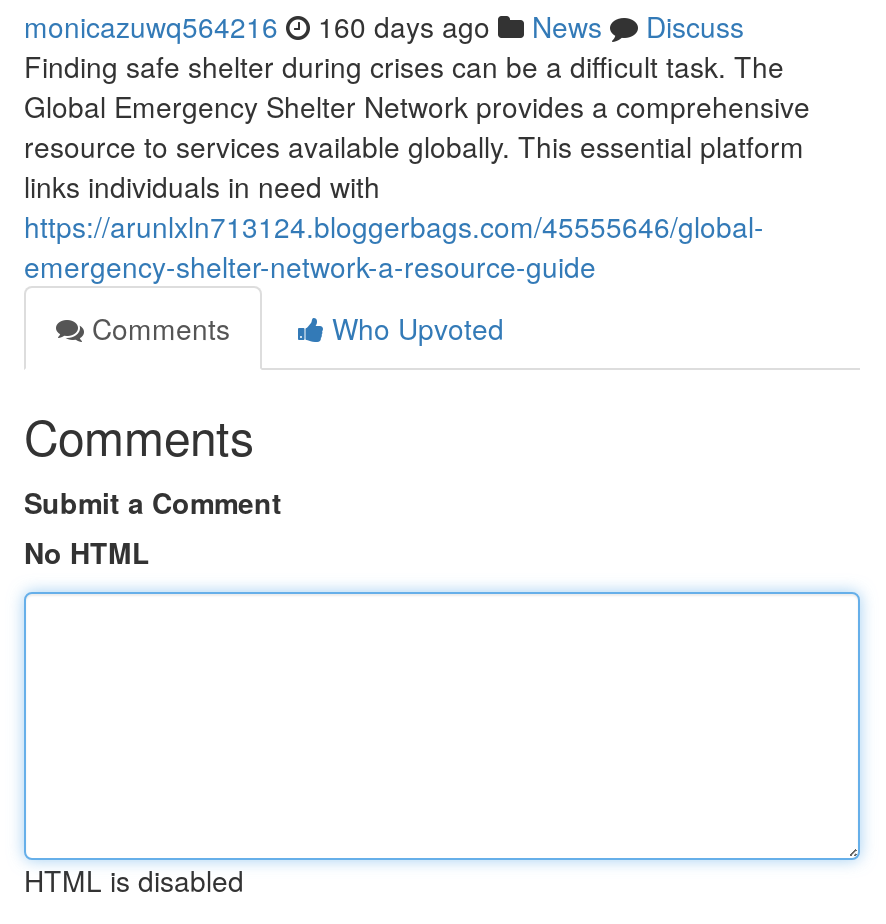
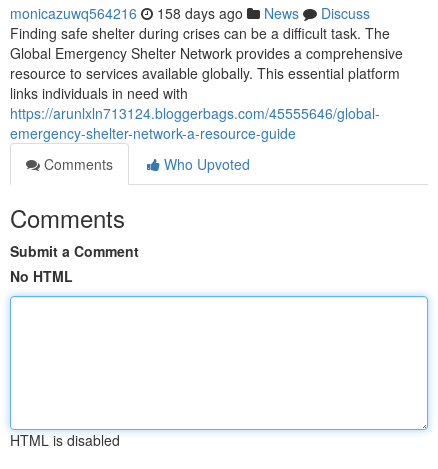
- monicazuwq564216 160 days ago News Discuss
+ monicazuwq564216 158 days ago News Discuss
